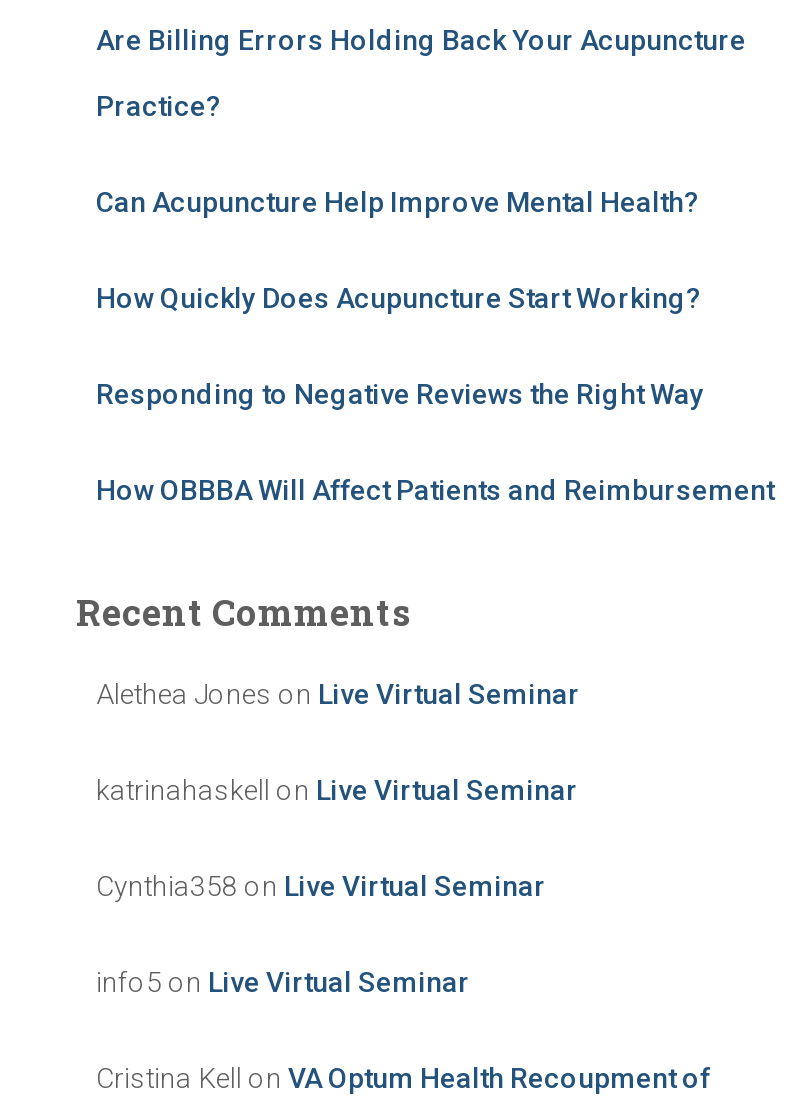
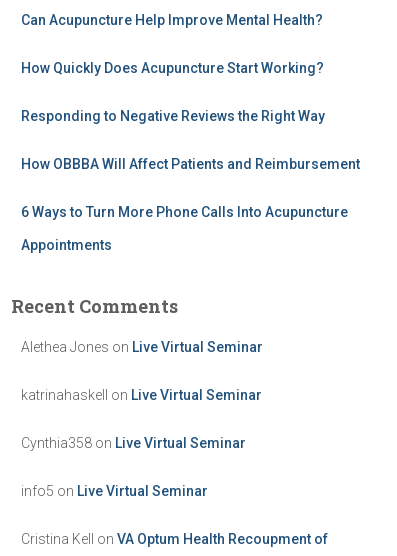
- Are Billing Errors Holding Back Your Acupuncture
- Practice?

moved up: Can Acupuncture Help Improve Mental Health? | How Quickly Does Acupuncture Start Working? | Responding to Negative Reviews the Right Way | How OBBBA Will Affect Patients and Reimbursement

+ 6 Ways to Turn More Phone Calls Into Acupuncture
+ Appointments
